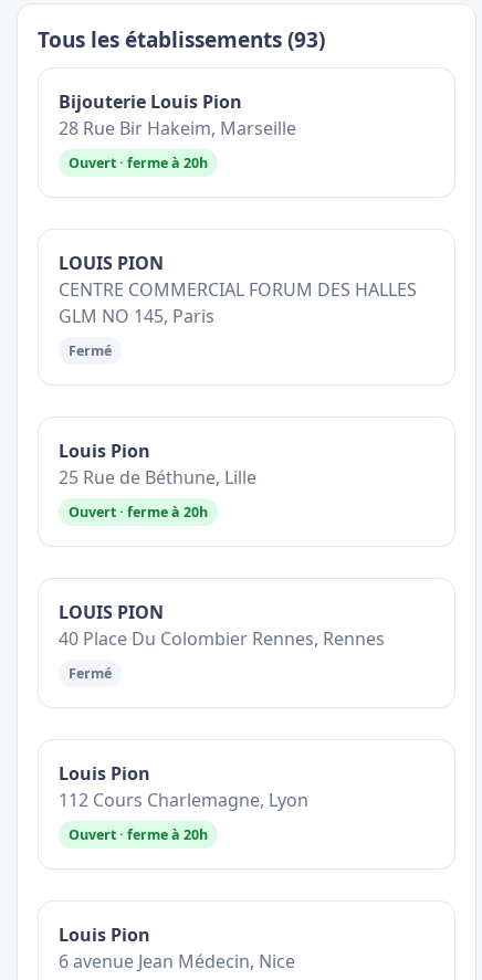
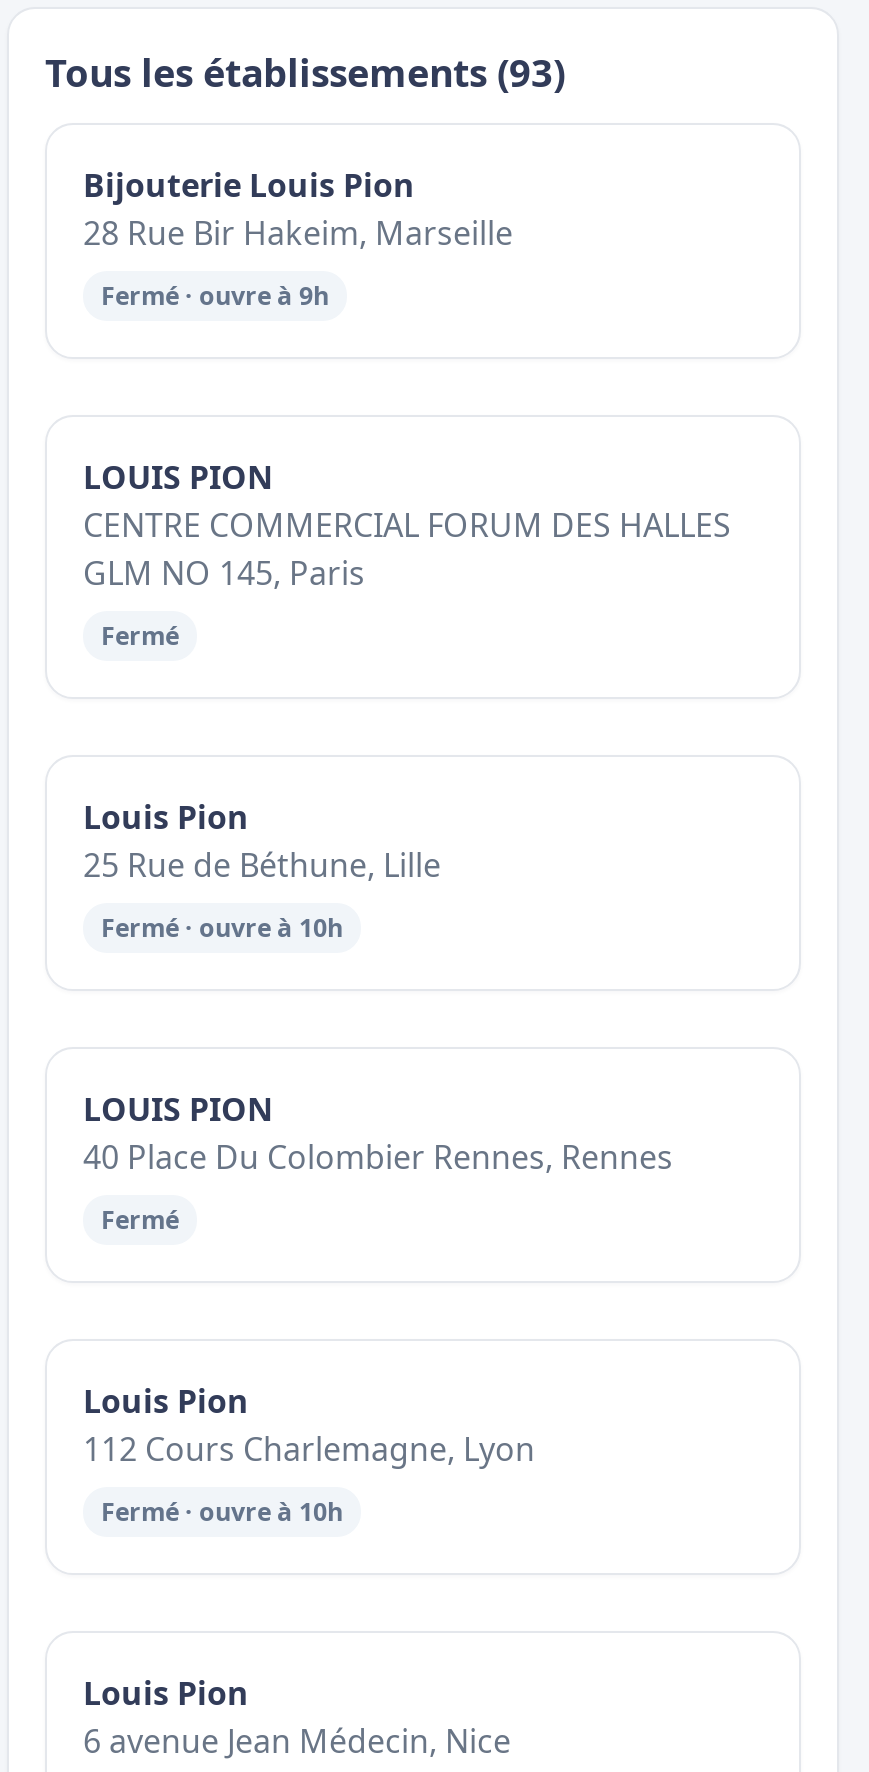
- Ouvert · ferme à 20h
+ Fermé · ouvre à 9h

- Ouvert · ferme à 20h
+ Fermé · ouvre à 10h

- Ouvert · ferme à 20h
+ Fermé · ouvre à 10h
